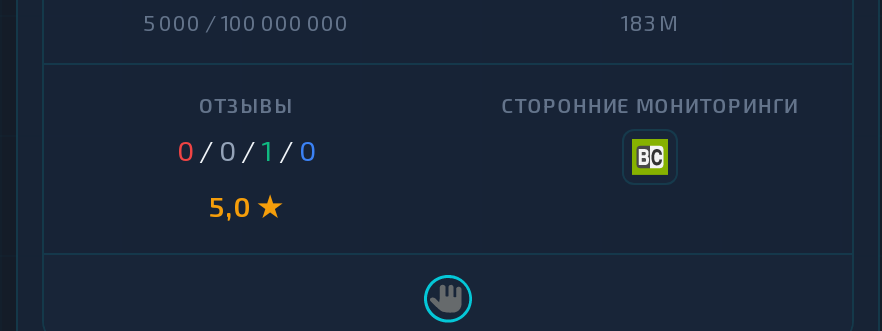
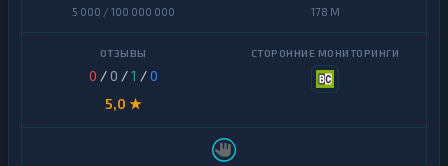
- 183 M
+ 178 M
